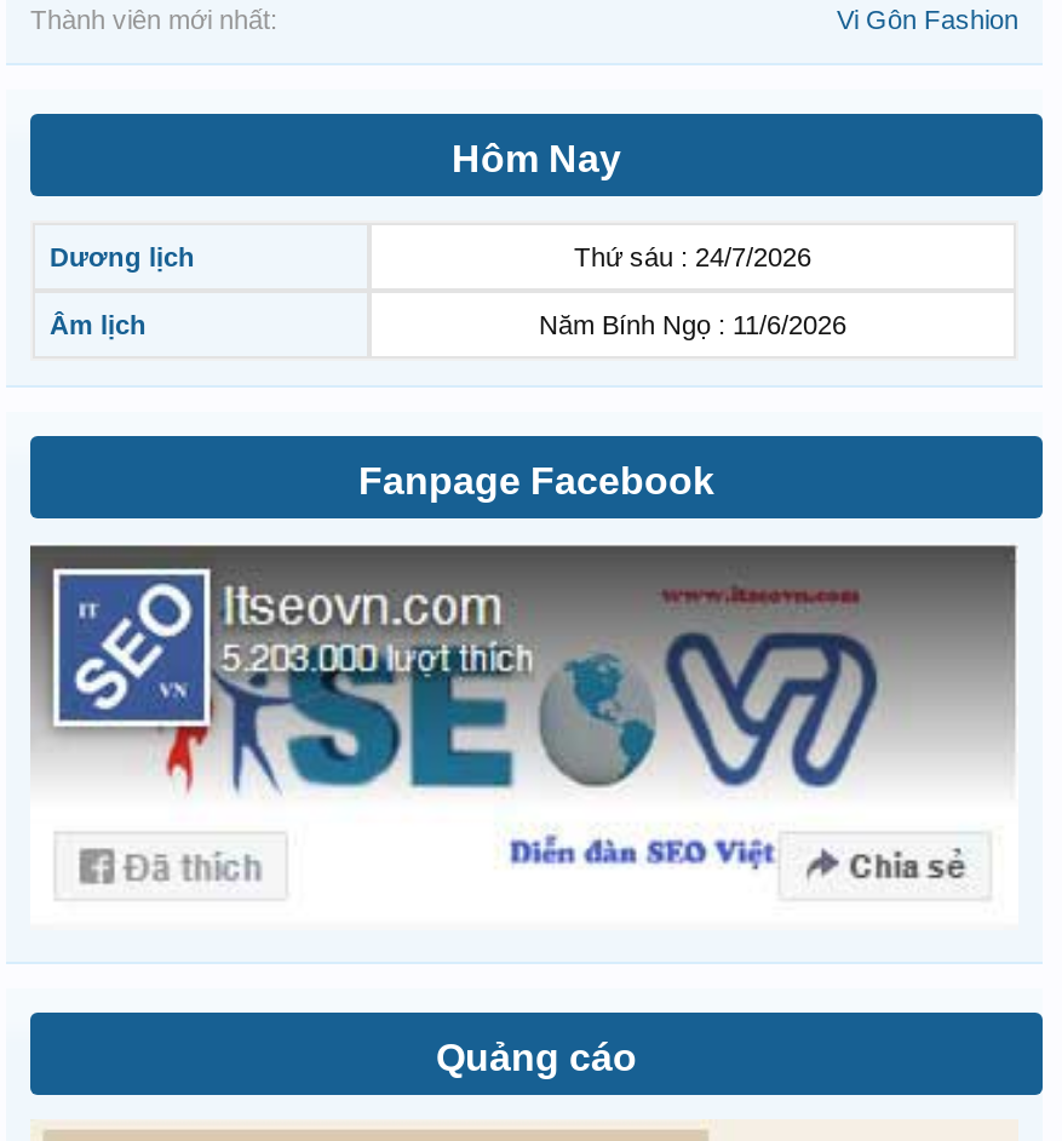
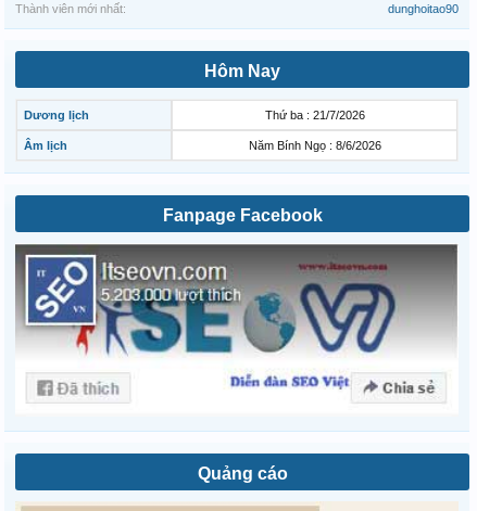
- Vi Gôn Fashion
+ dunghoitao90

- Thứ sáu : 24/7/2026
+ Thứ ba : 21/7/2026

- Năm Bính Ngọ : 11/6/2026
+ Năm Bính Ngọ : 8/6/2026
